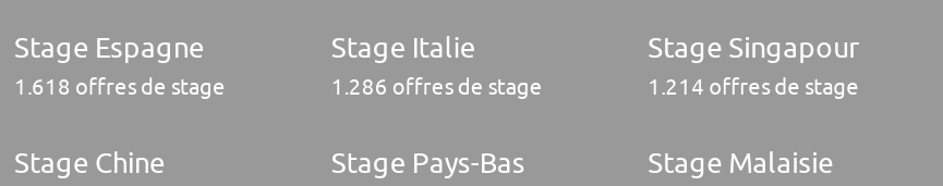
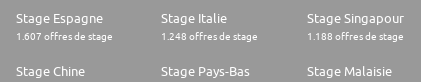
- 1.618 offres de stage
+ 1.607 offres de stage

- 1.286 offres de stage
+ 1.248 offres de stage

- 1.214 offres de stage
+ 1.188 offres de stage
